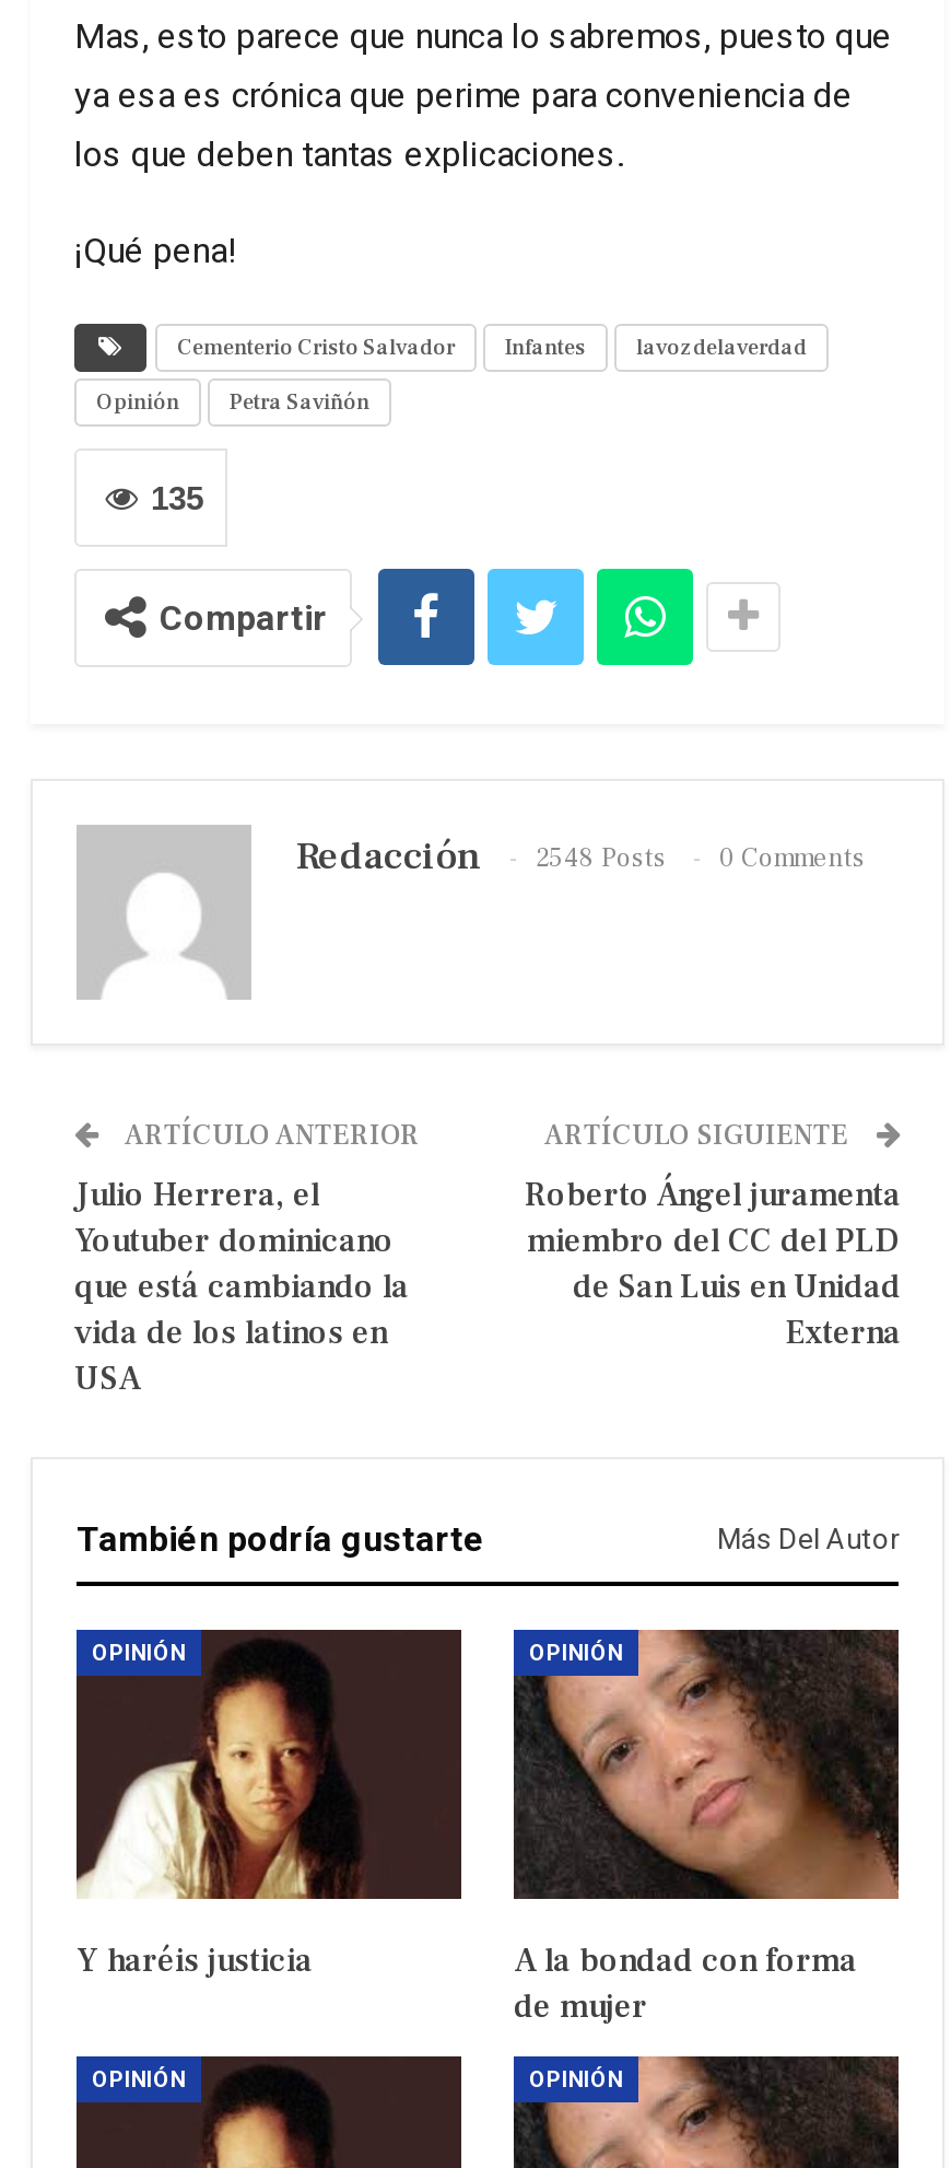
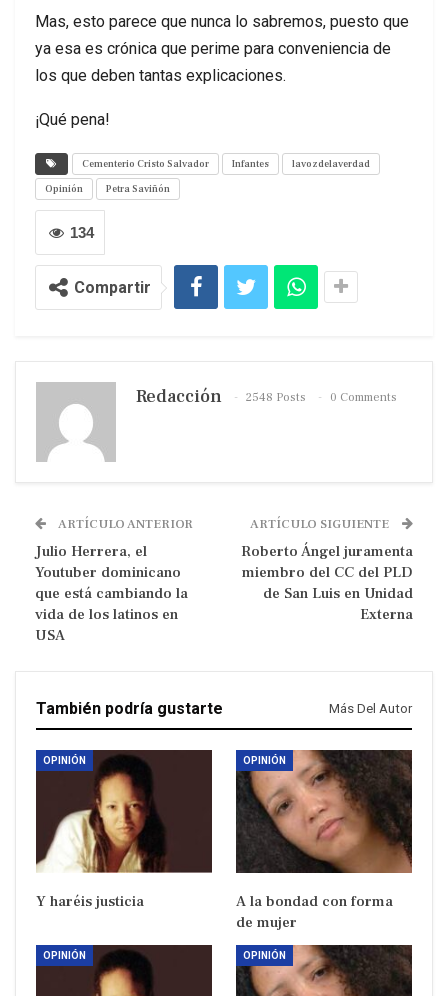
- 135
+ 134
